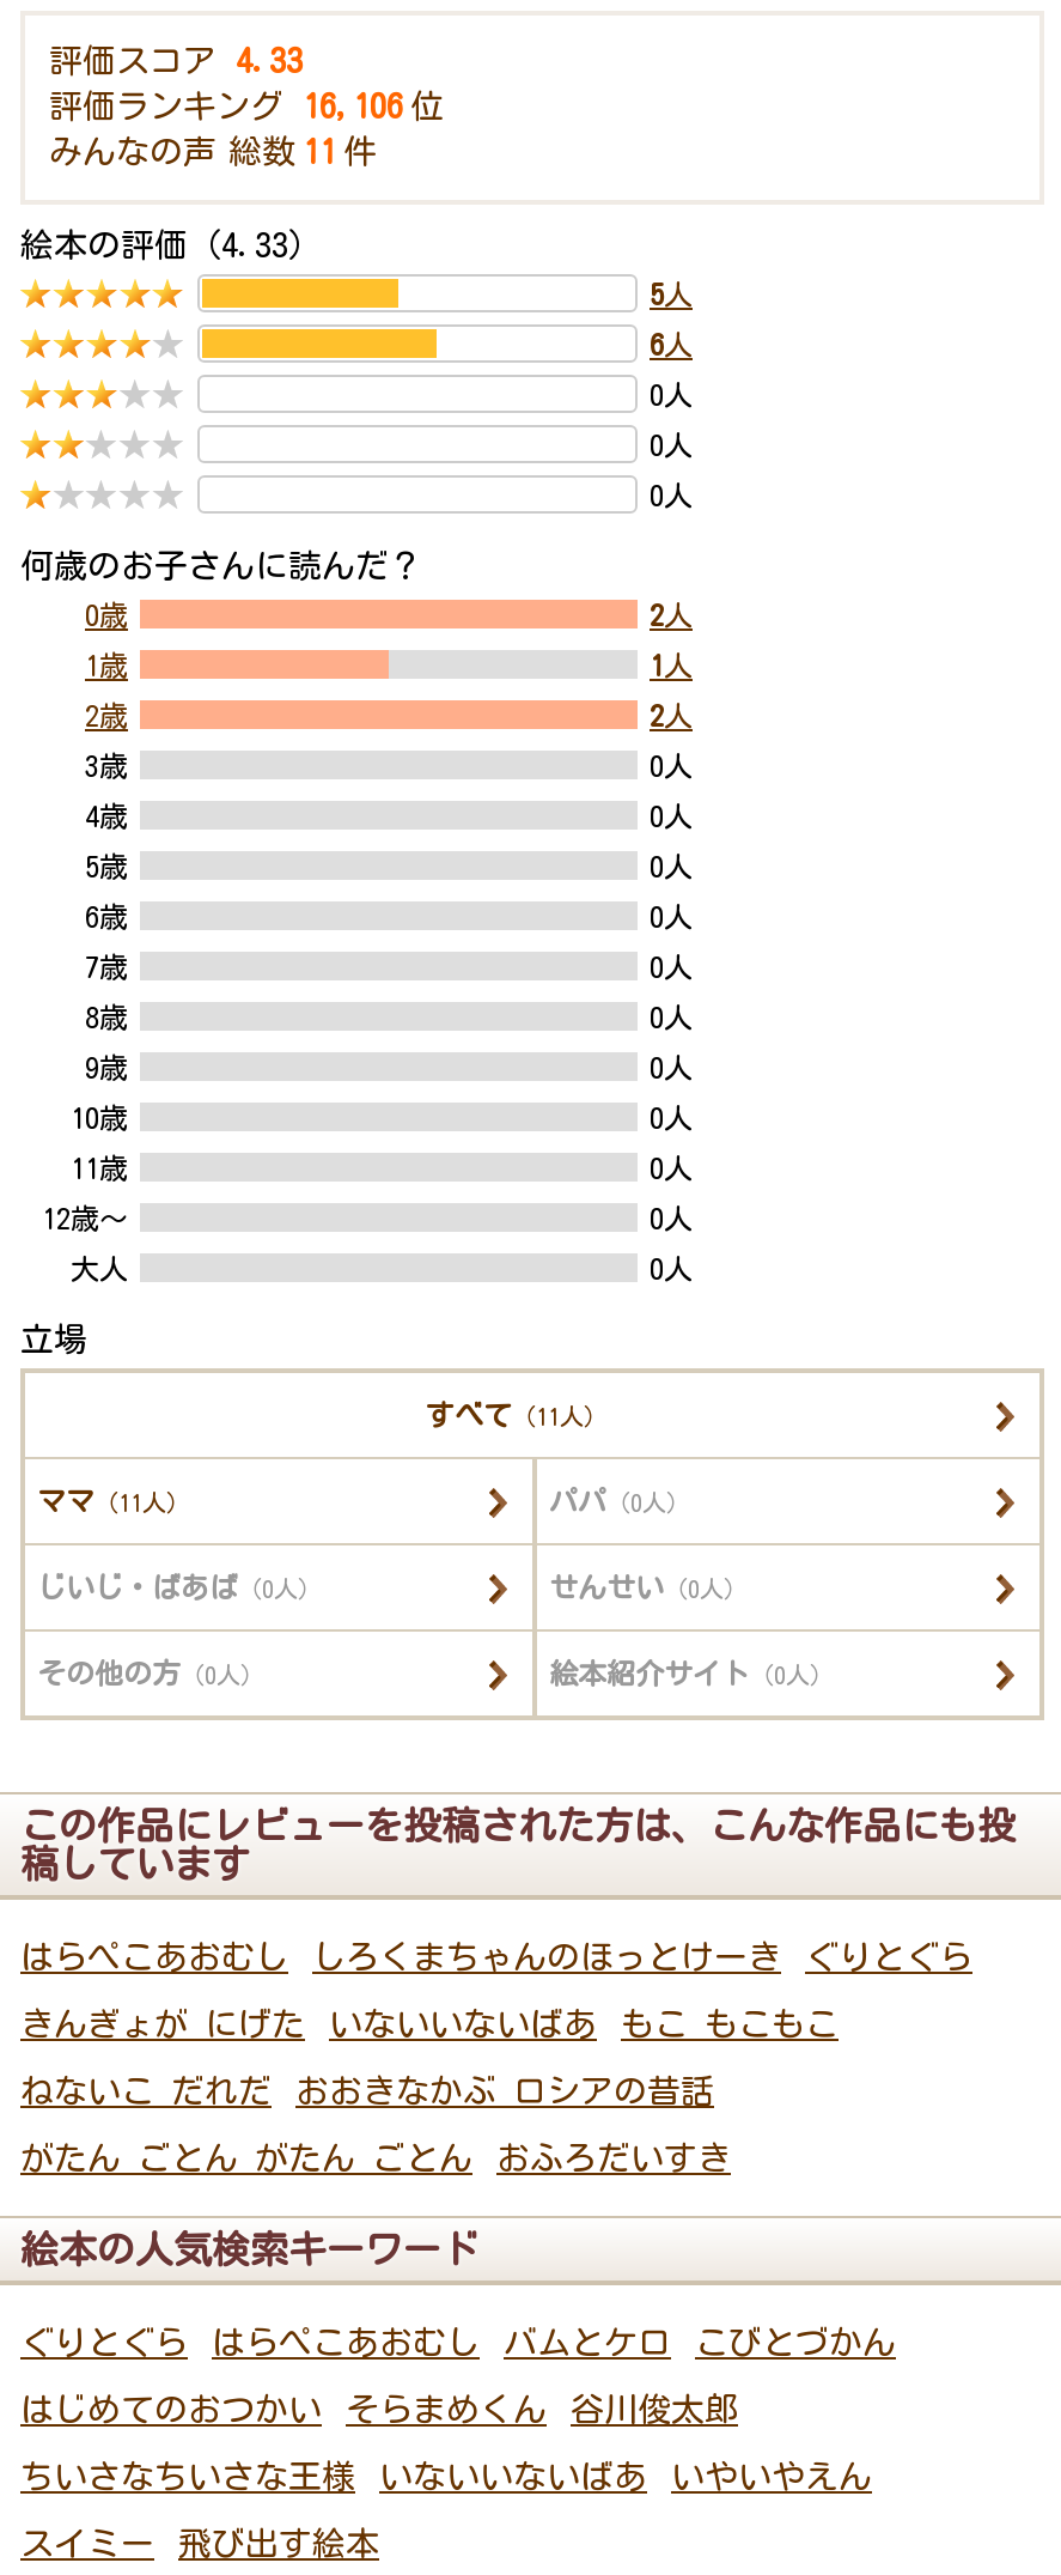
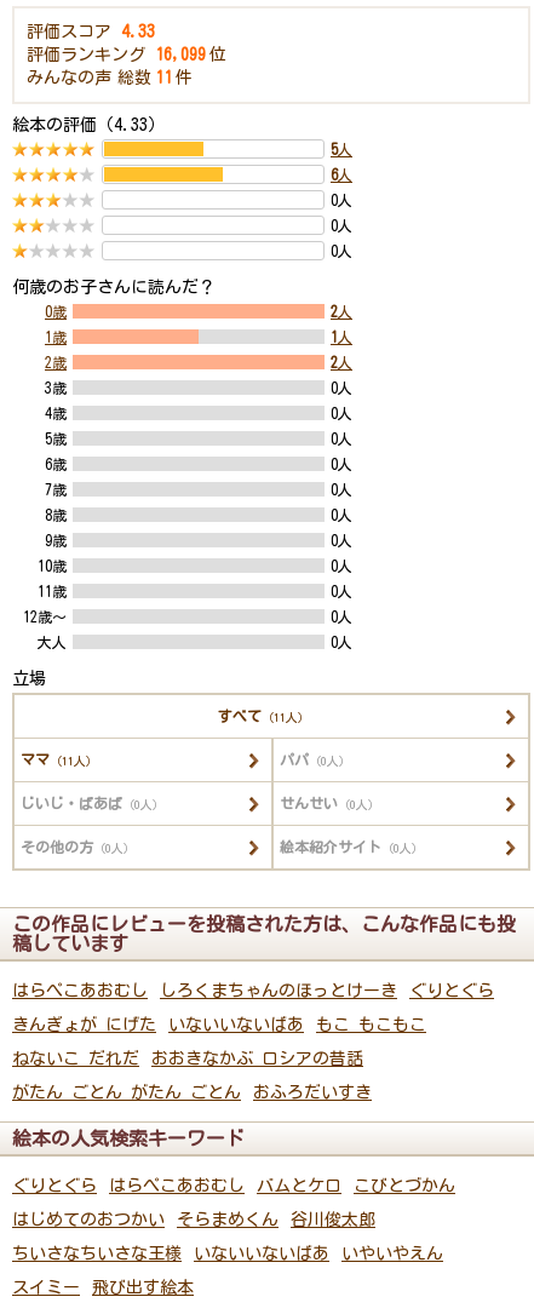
- 評価ランキング 16,106 位
+ 評価ランキング 16,099 位
